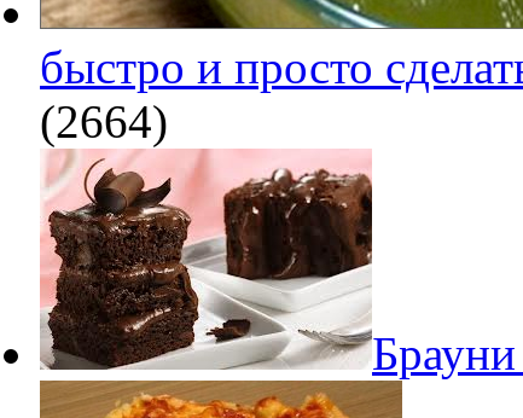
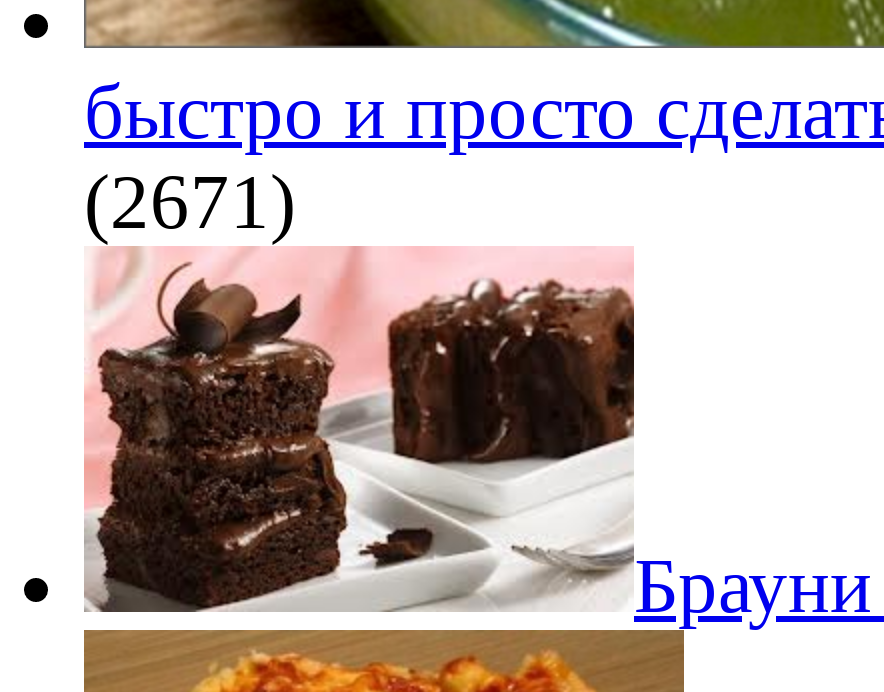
- (2664)
+ (2671)
